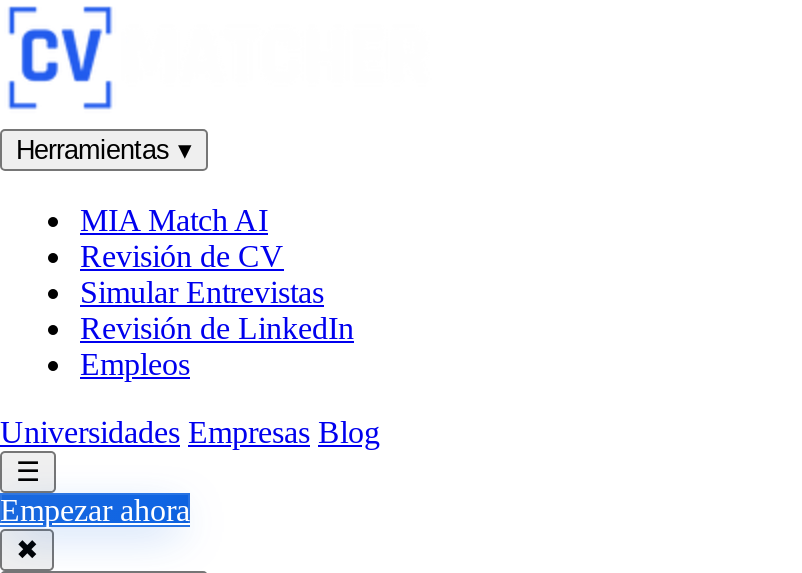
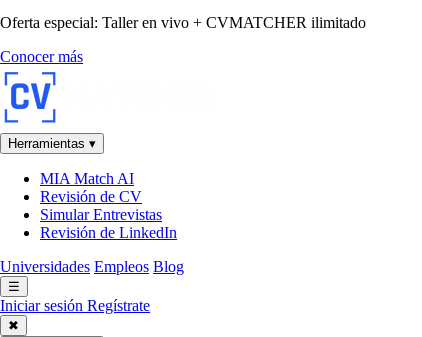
+ Oferta especial: Taller en vivo + CVMATCHER ilimitado
+ Conocer más

moved down: [image]

moved down: MIA Match AI | Revisión de CV | Simular Entrevistas | Revisión de LinkedIn

- Empleos
- Universidades Empresas Blog
+ Universidades Empleos Blog

- Empezar ahora
+ Iniciar sesión Regístrate
